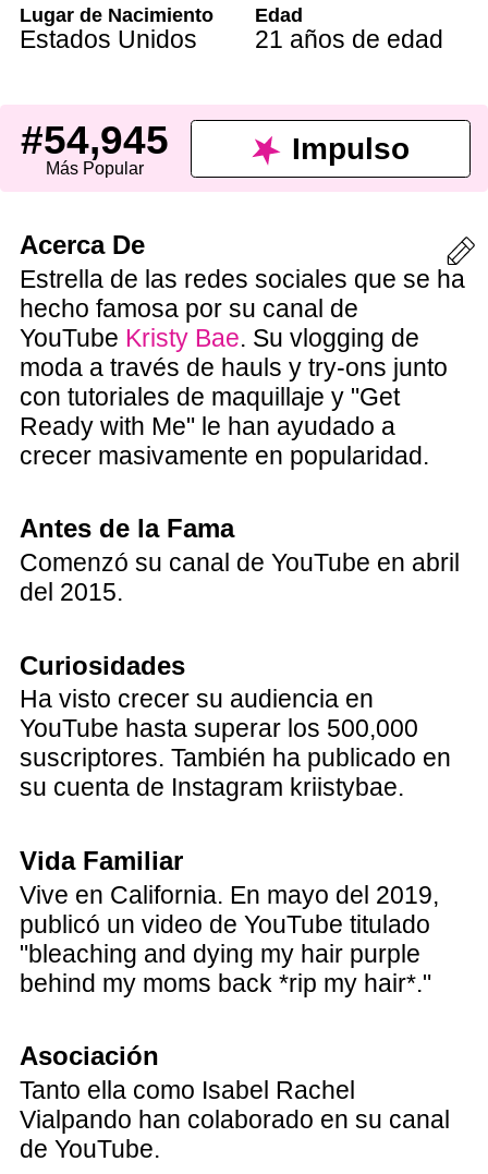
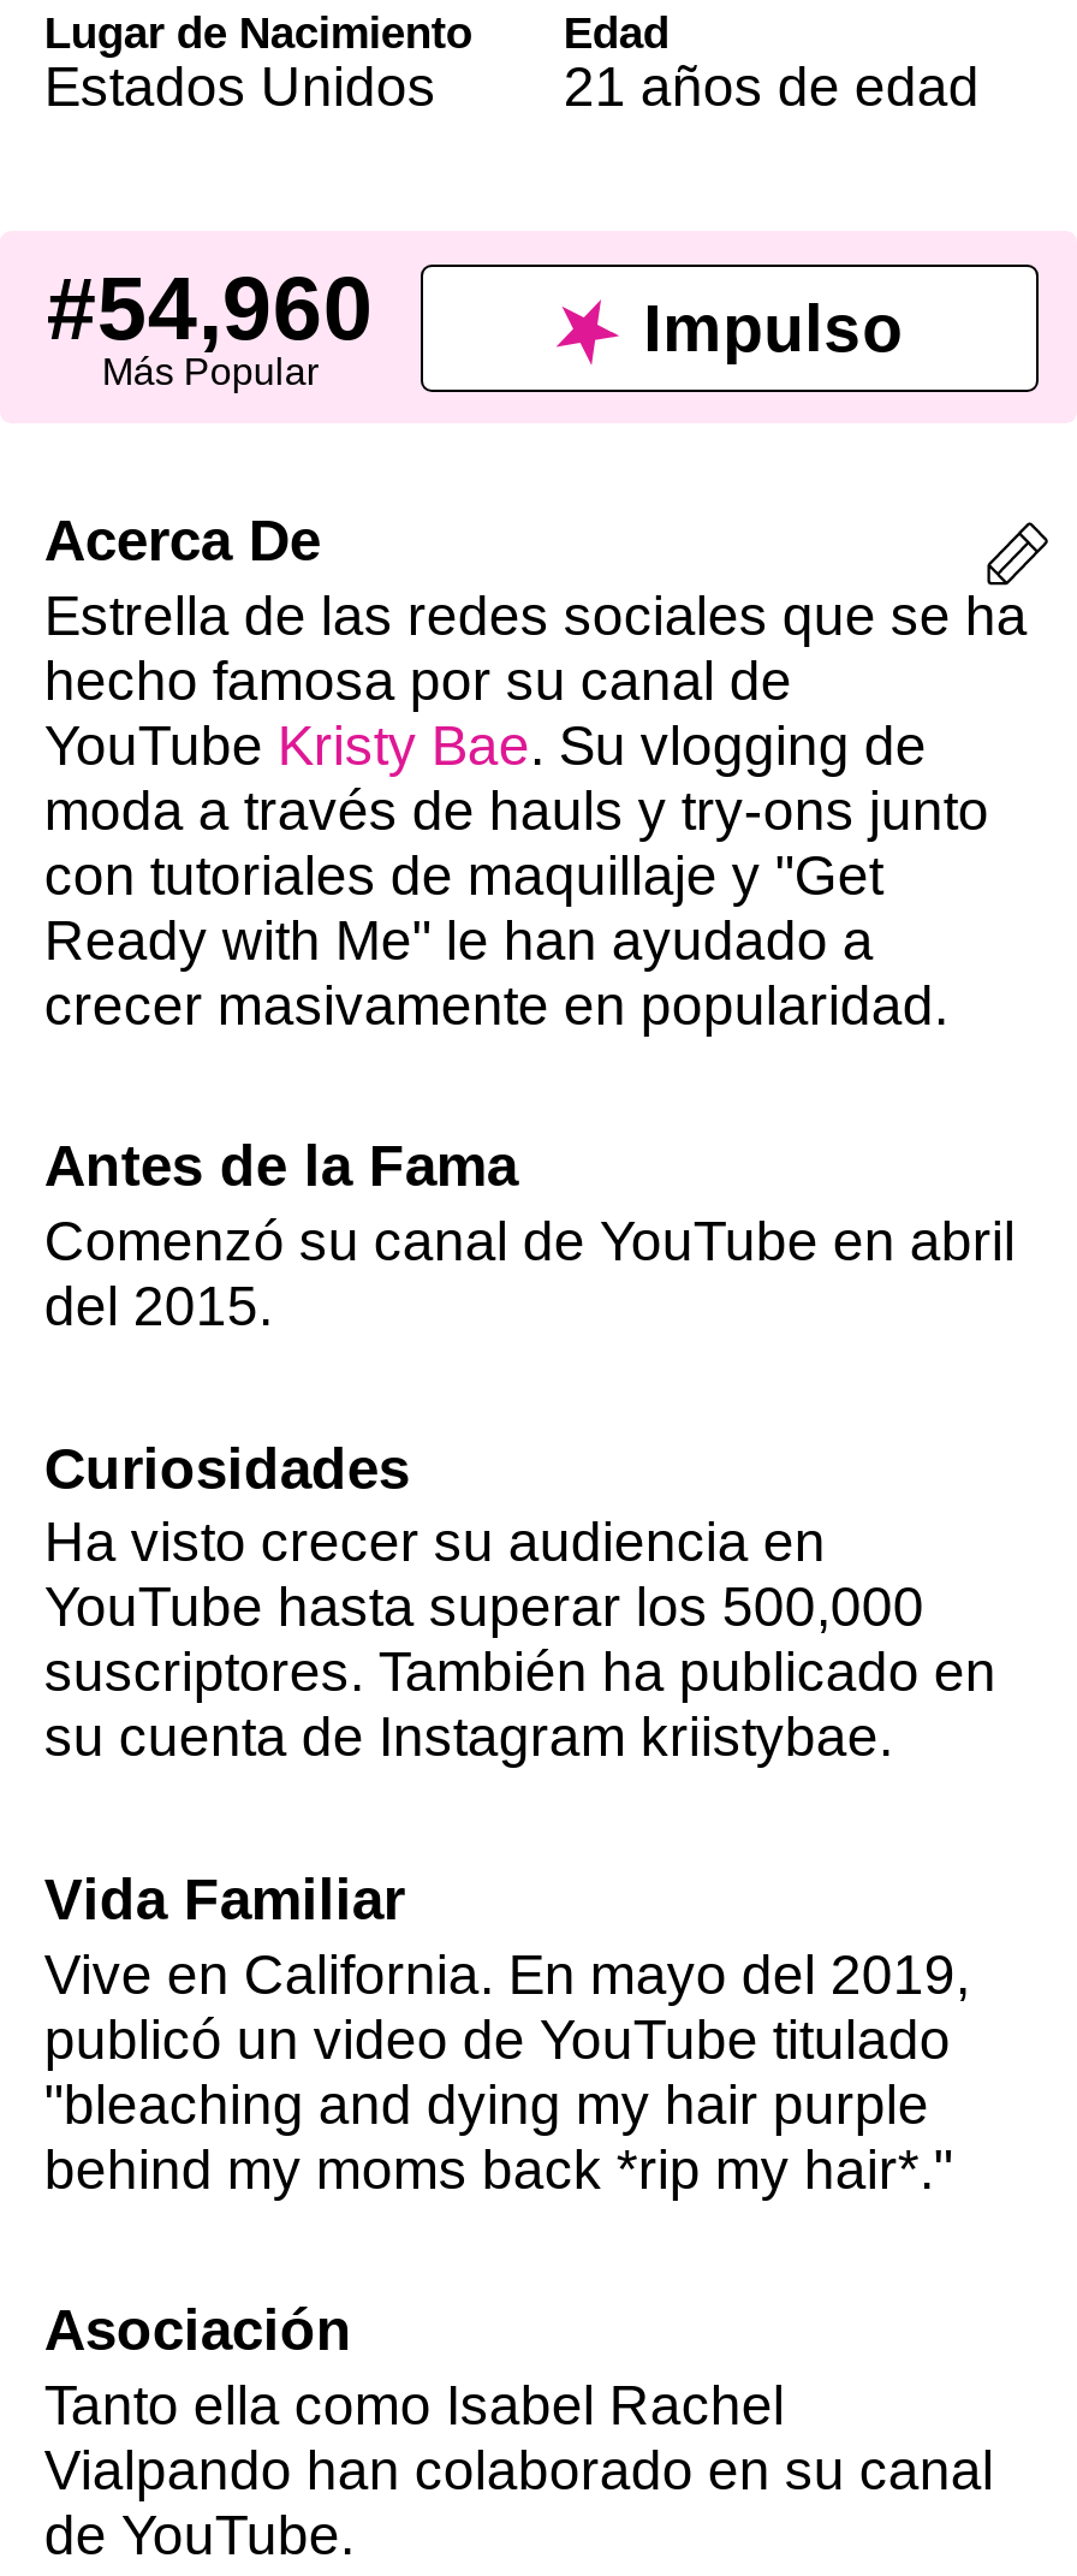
- #54,945
+ #54,960
